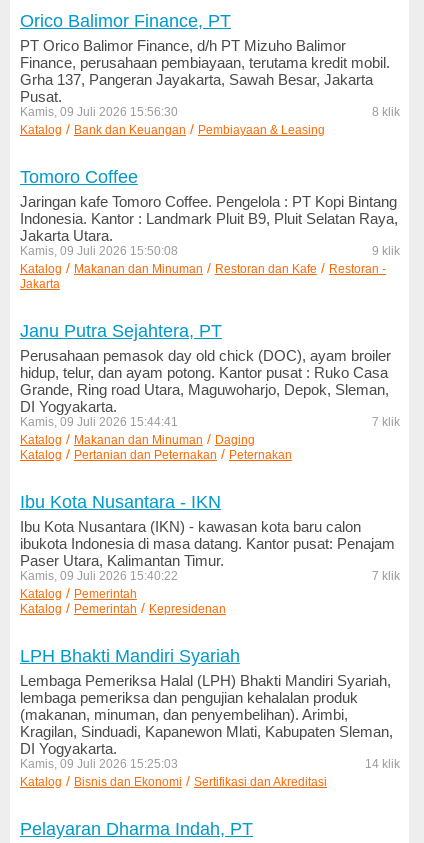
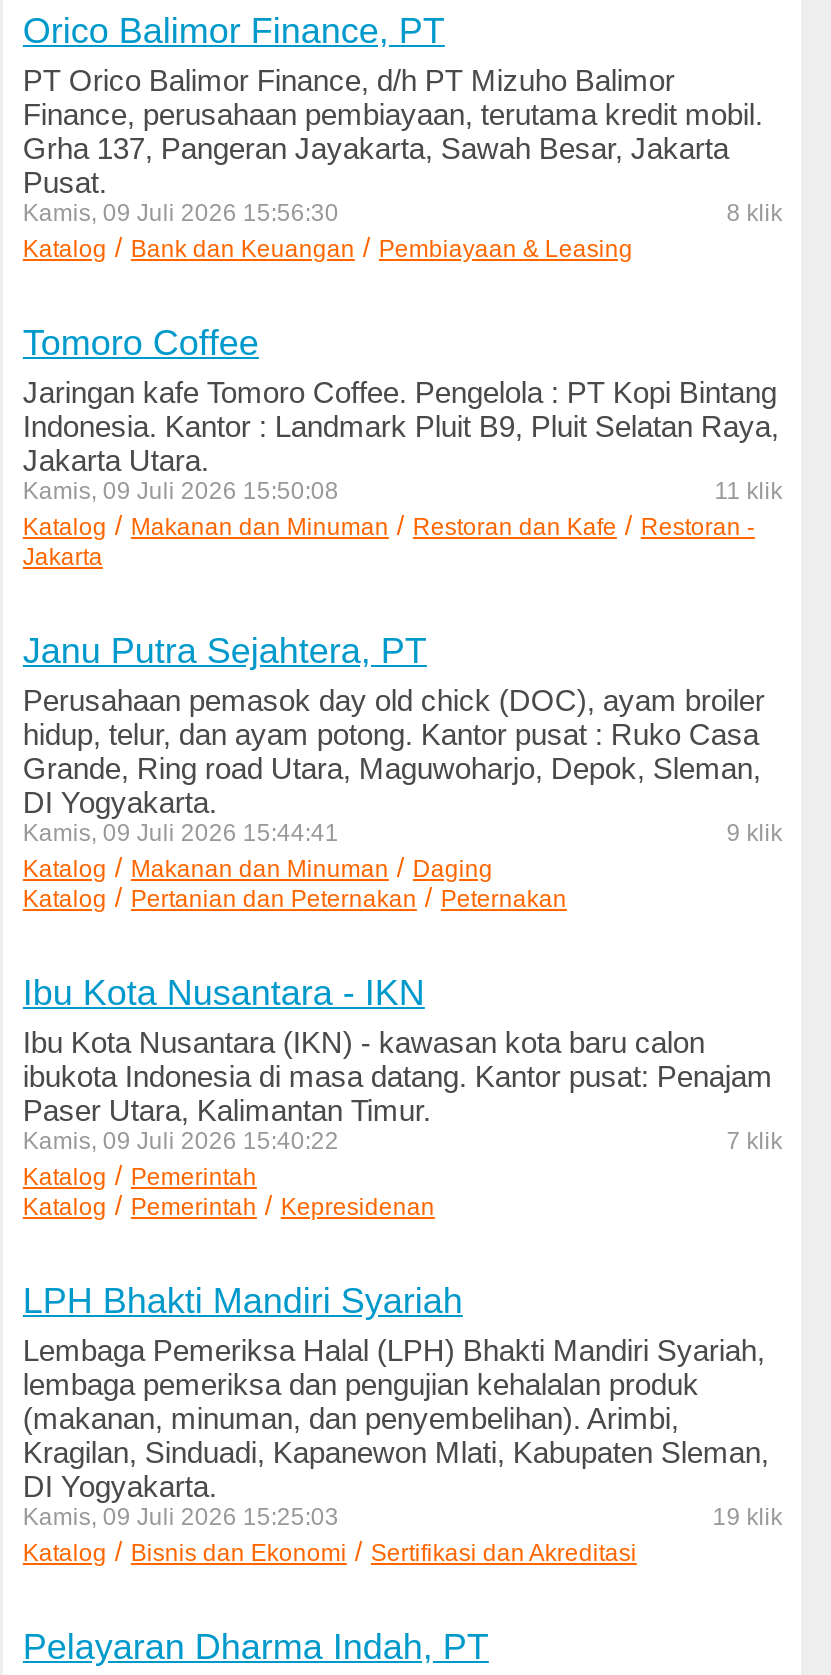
- 9 klik
+ 11 klik

- 7 klik
+ 9 klik

- 14 klik
+ 19 klik
